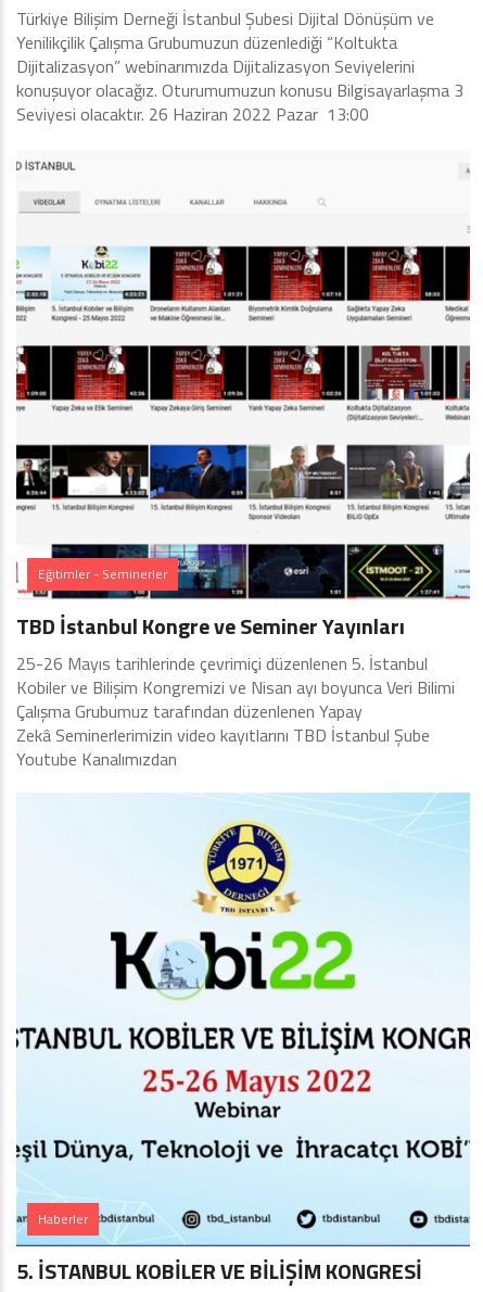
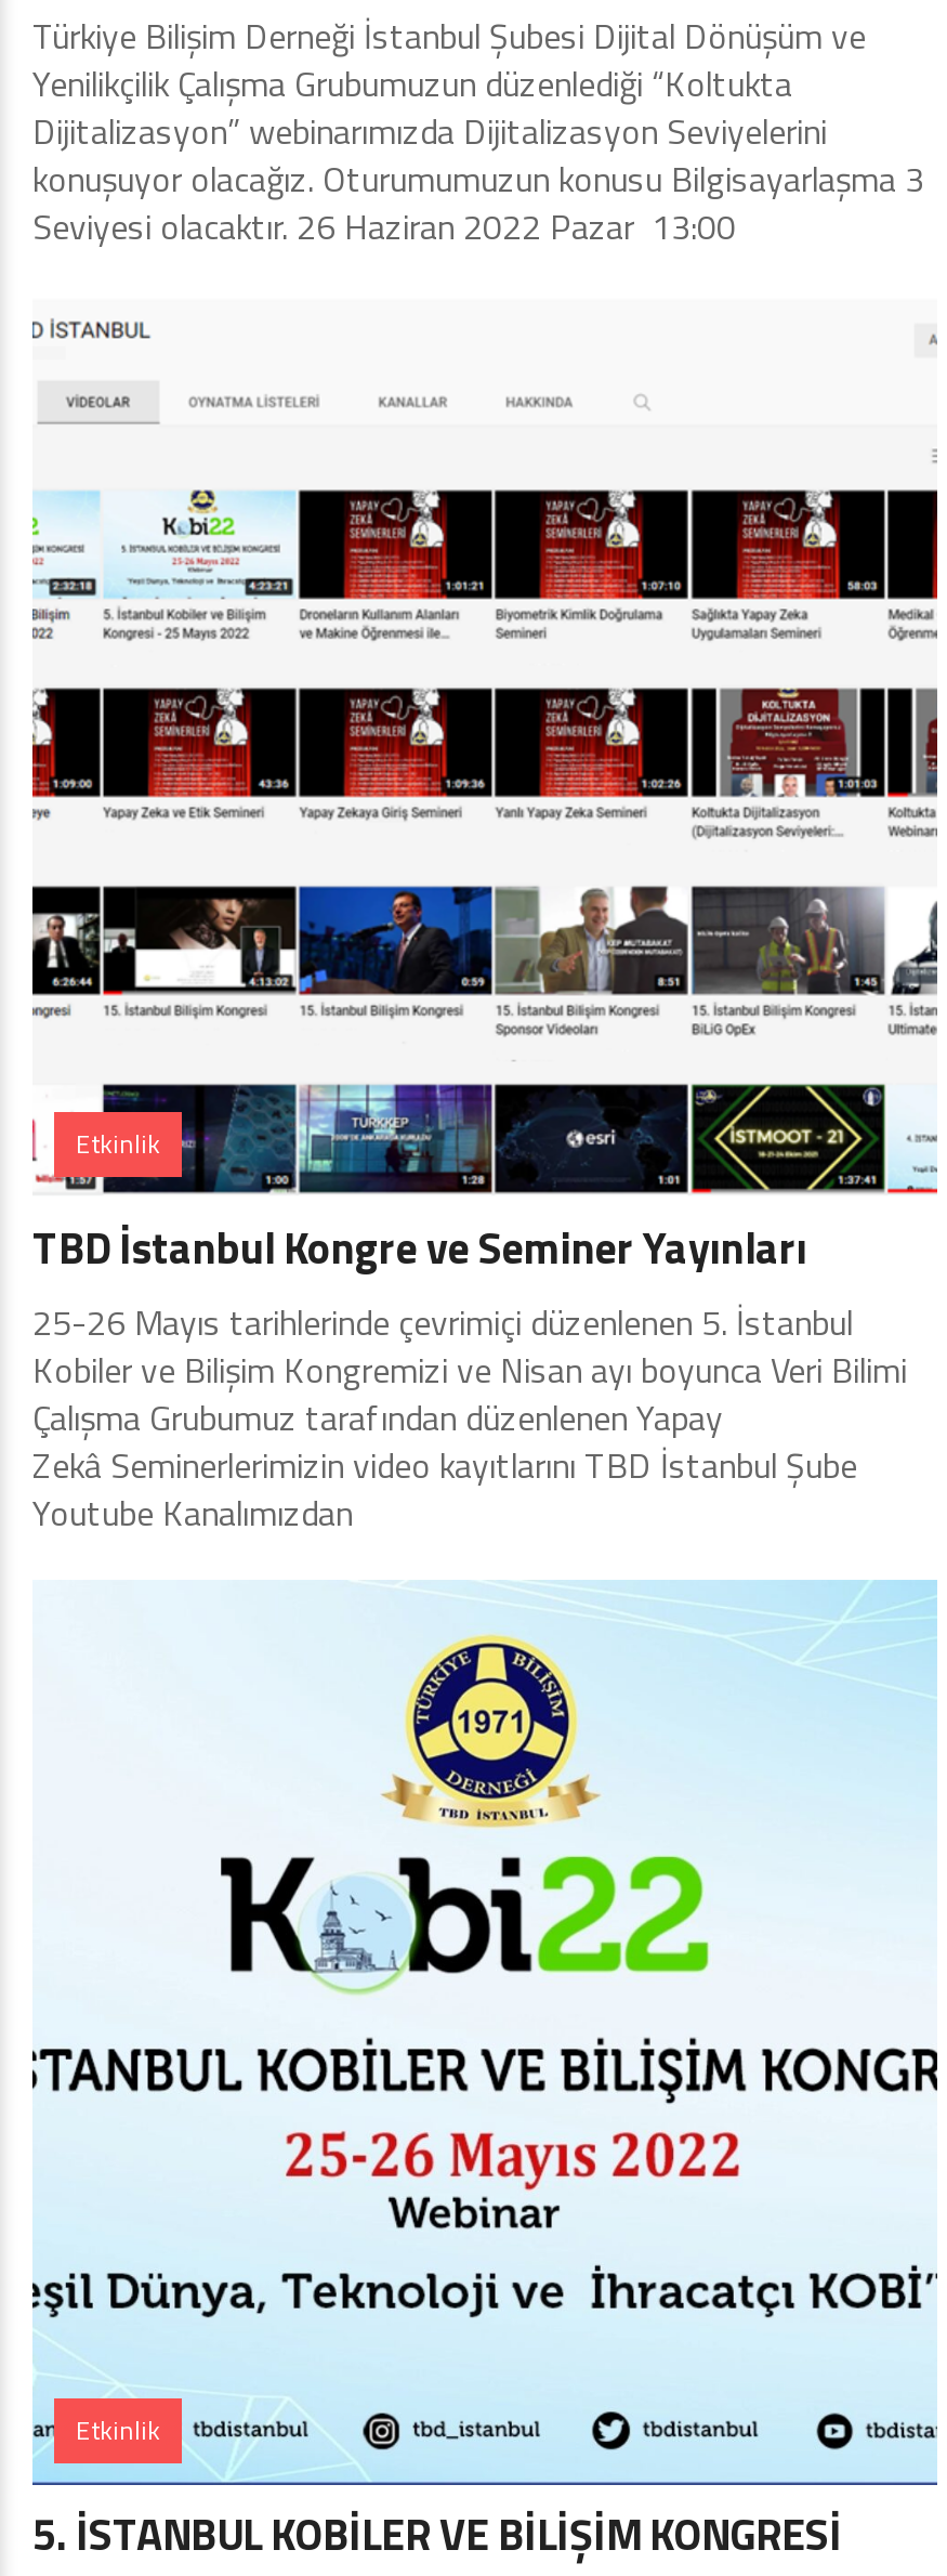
- Eğitimler - Seminerler
+ Etkinlik

- Haberler
+ Etkinlik
